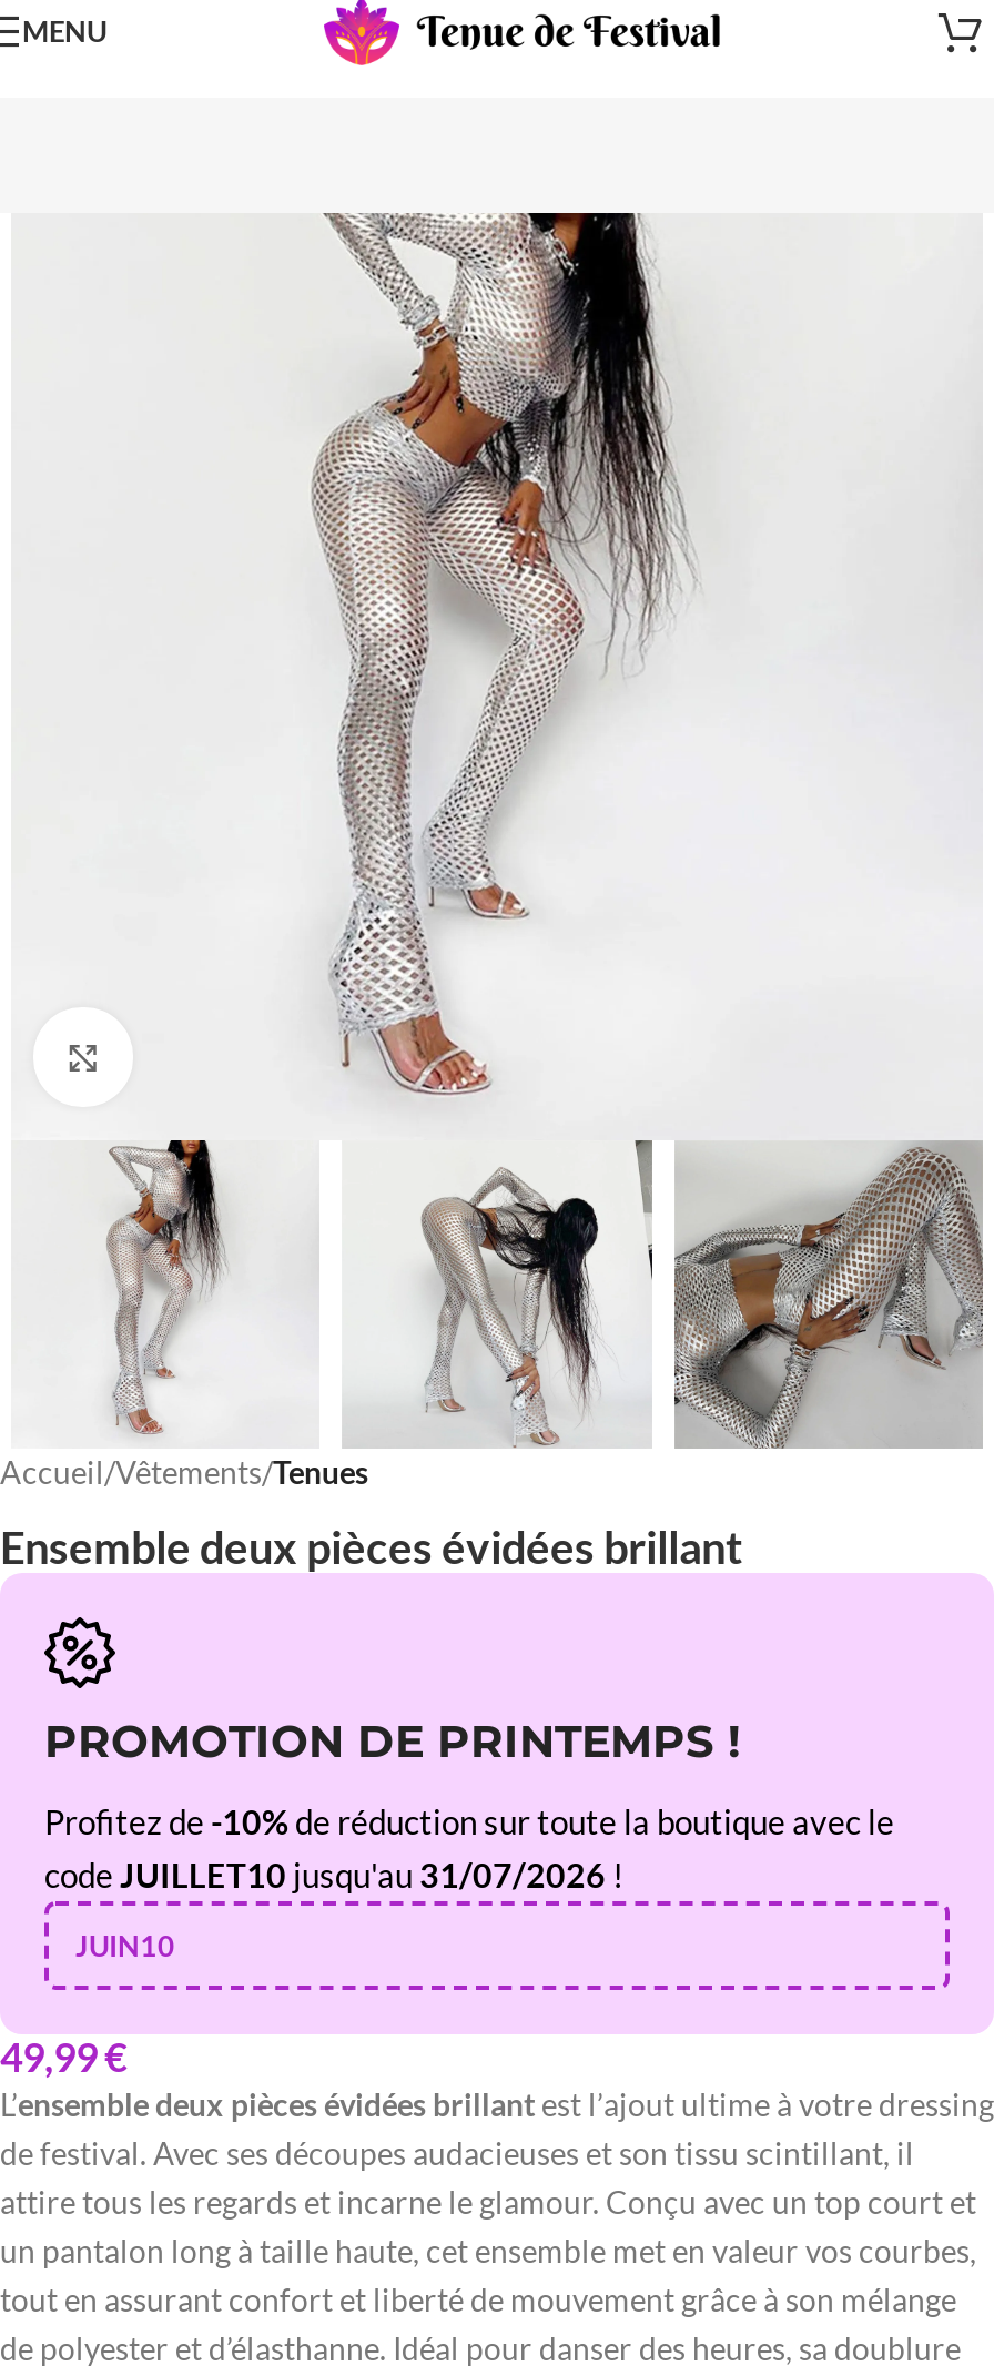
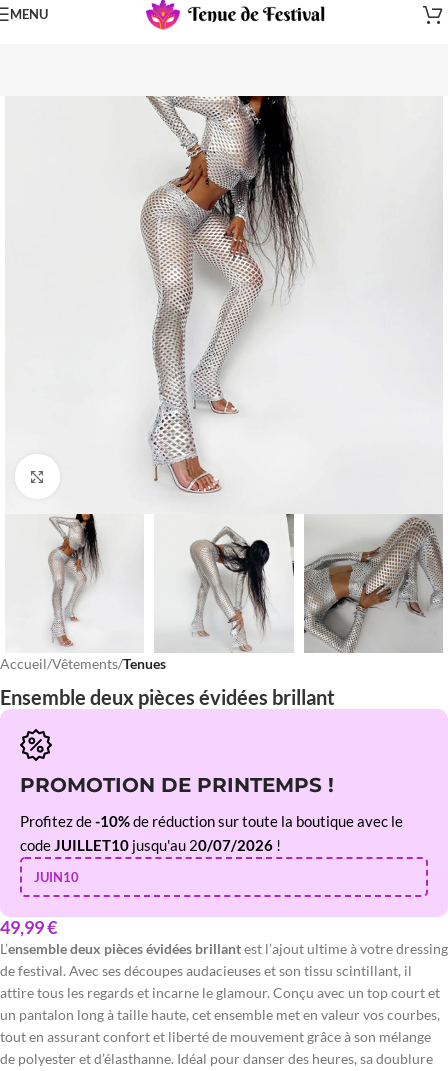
- code JUILLET10 jusqu'au 31/07/2026!
+ code JUILLET10 jusqu'au 2 0/07/2026!
